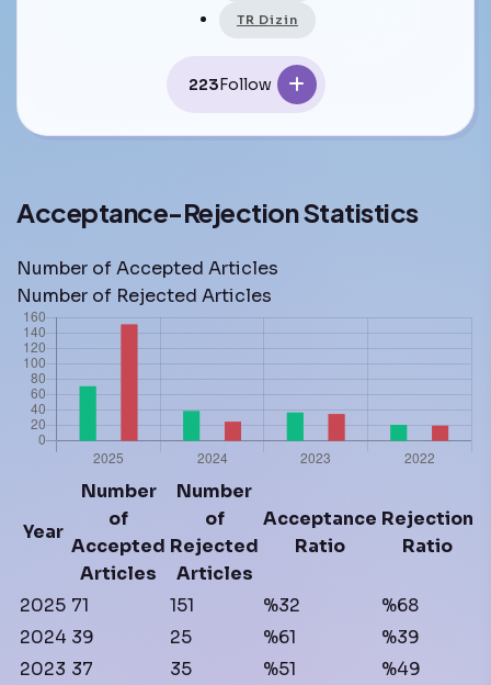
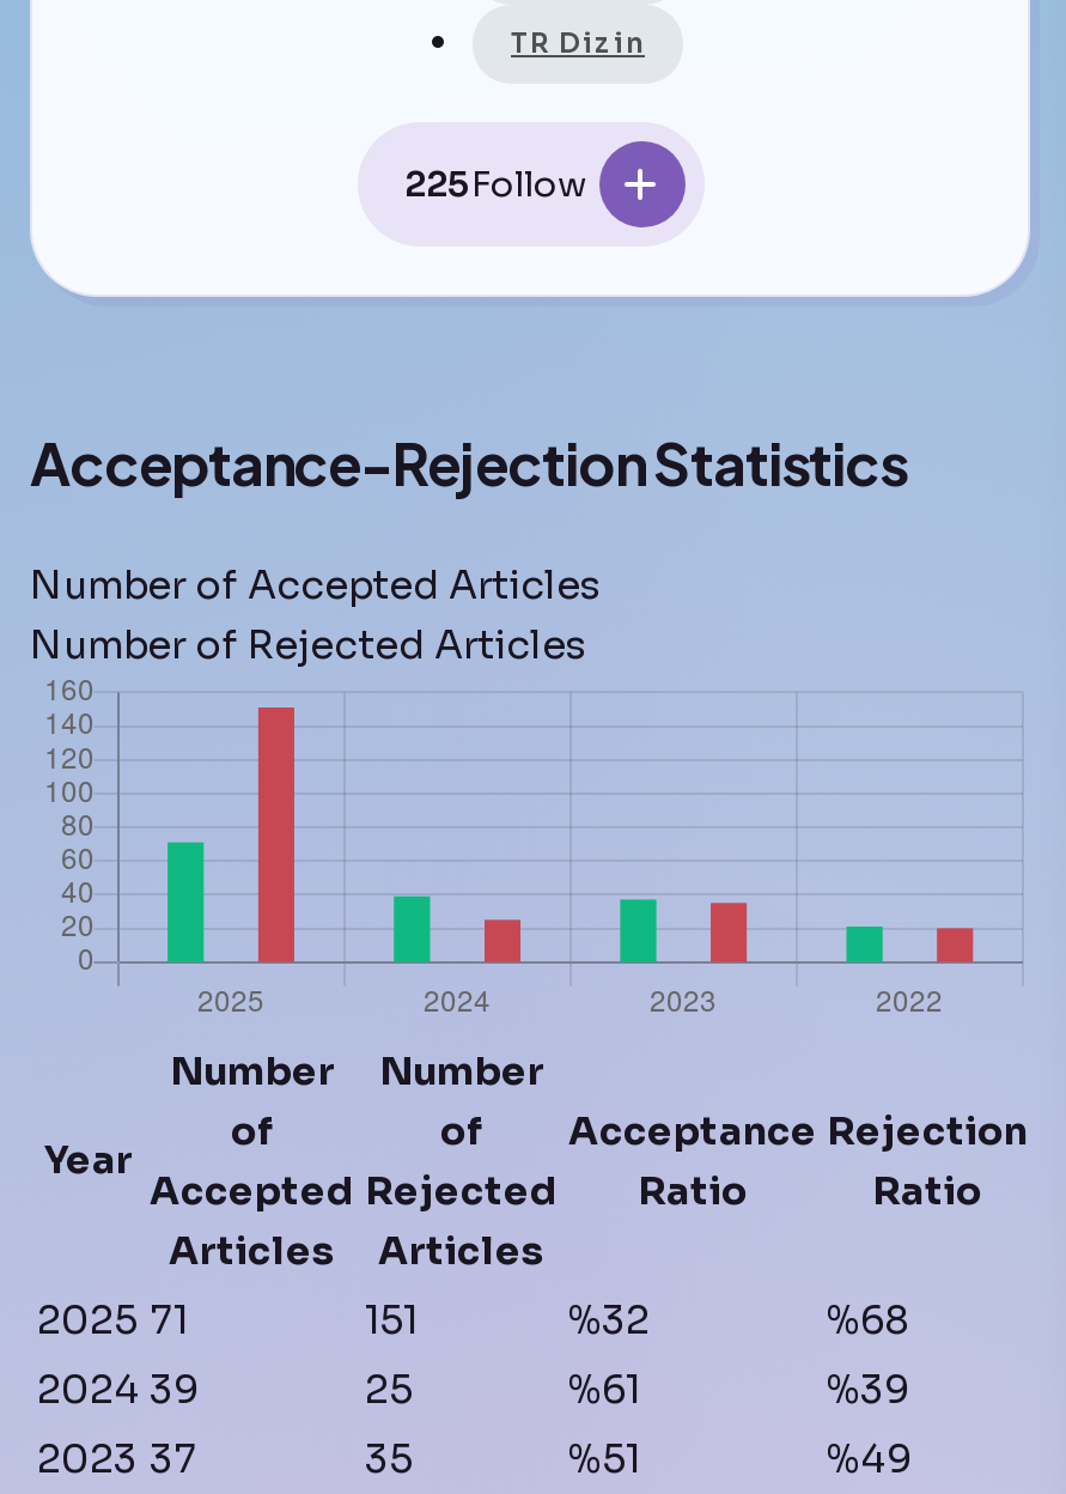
- 223Follow
+ 225Follow
